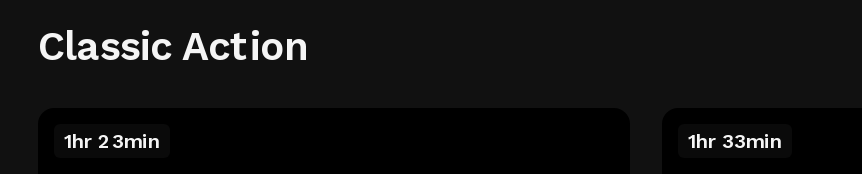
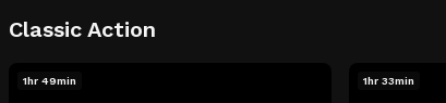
- 1hr 23min
+ 1hr 49min
